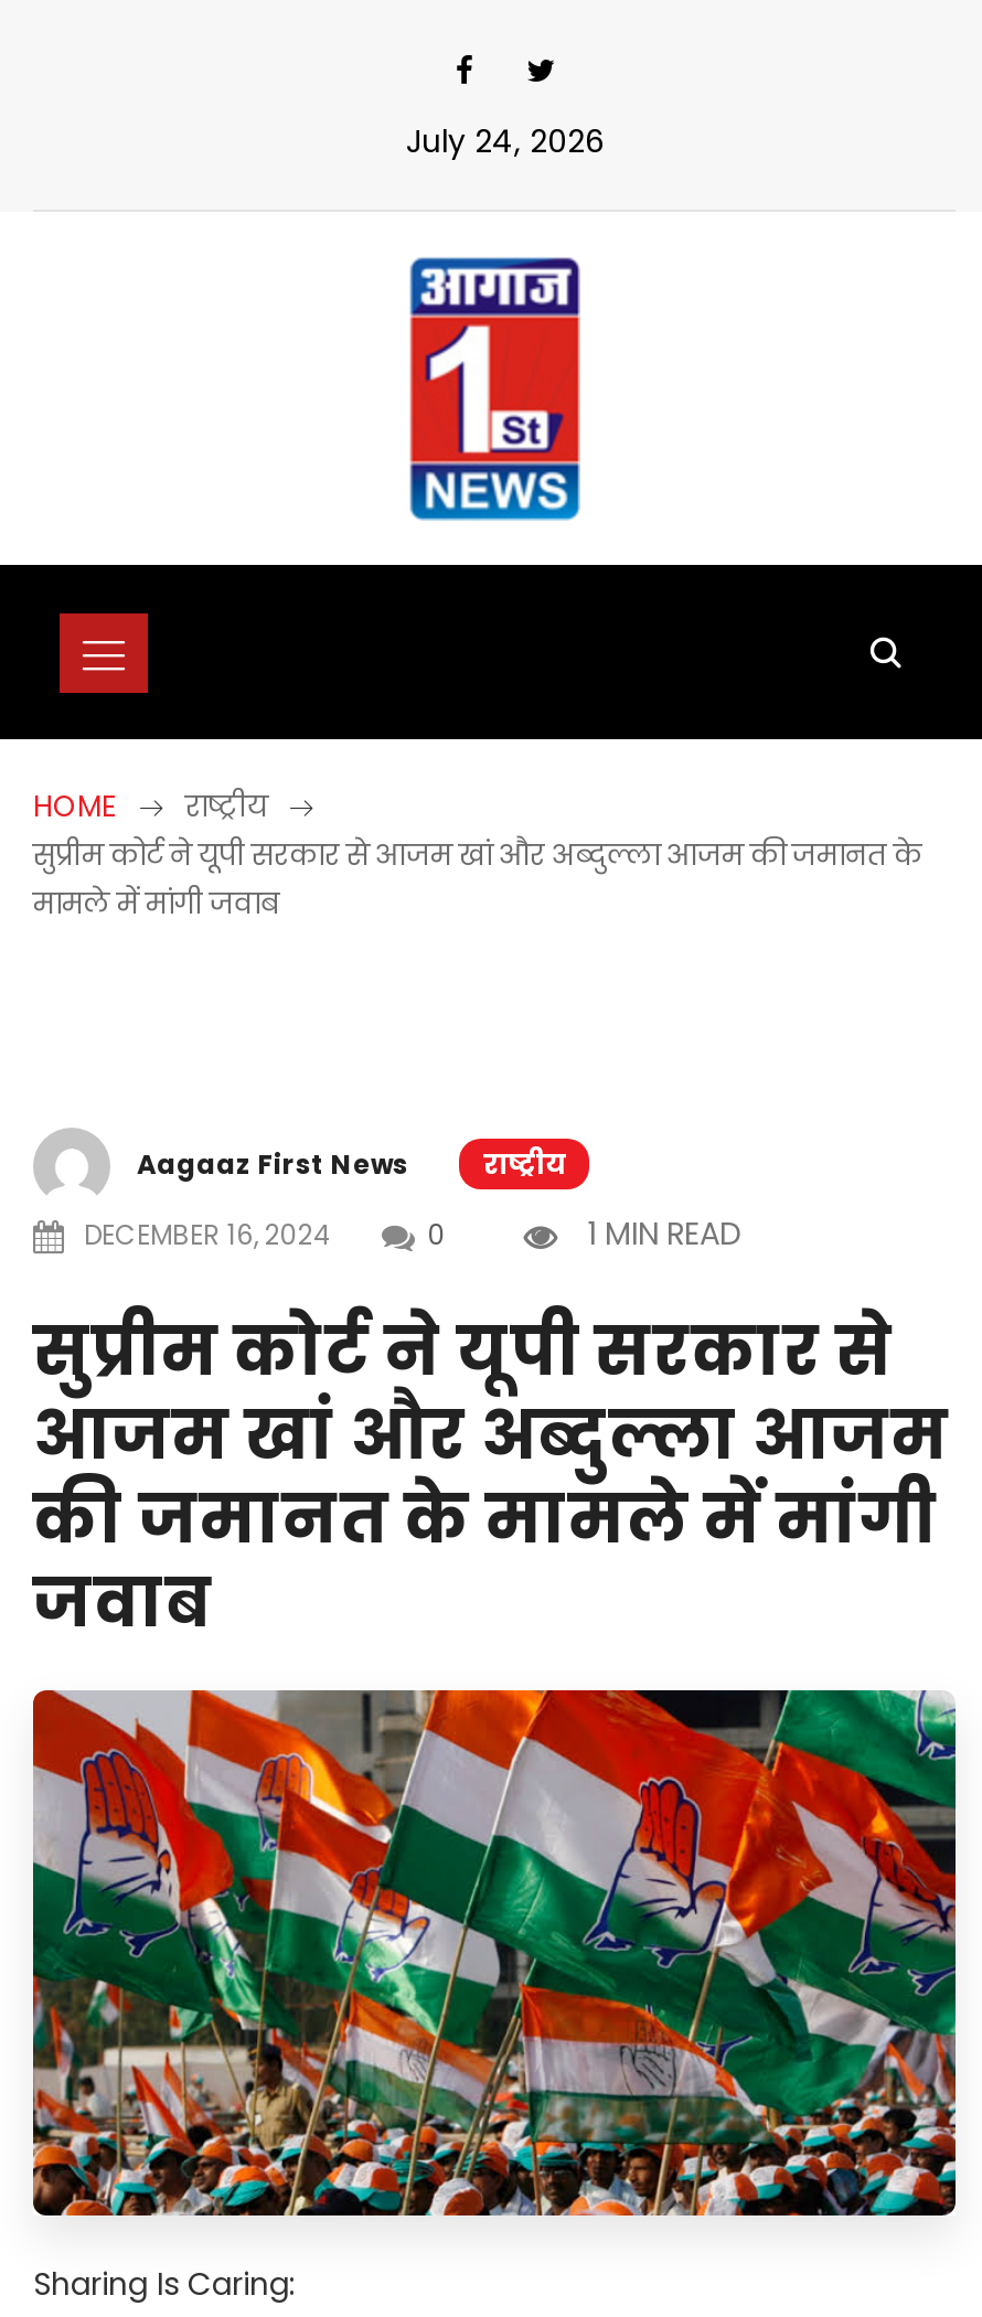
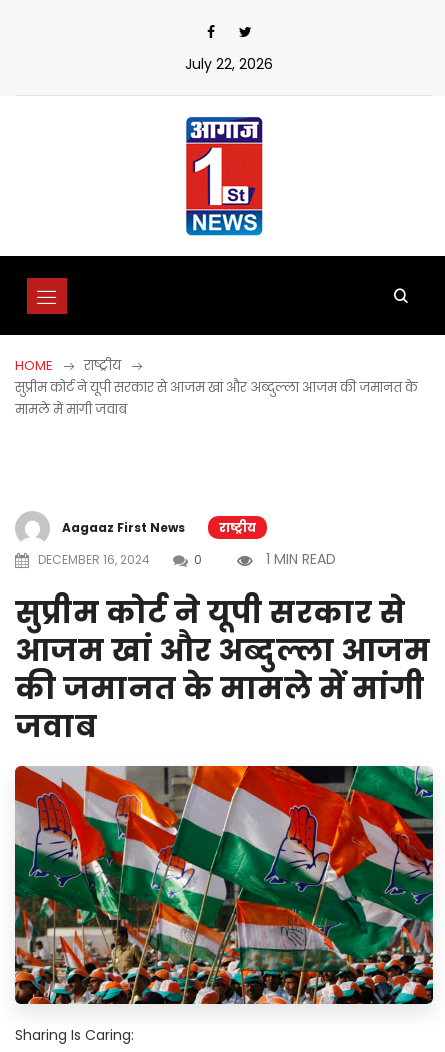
- July 24, 2026
+ July 22, 2026
